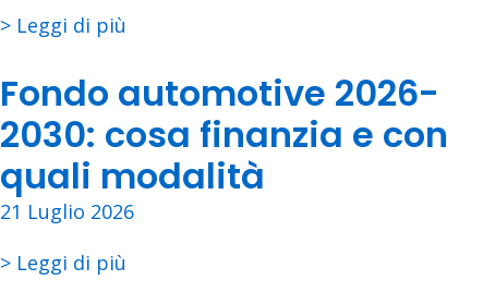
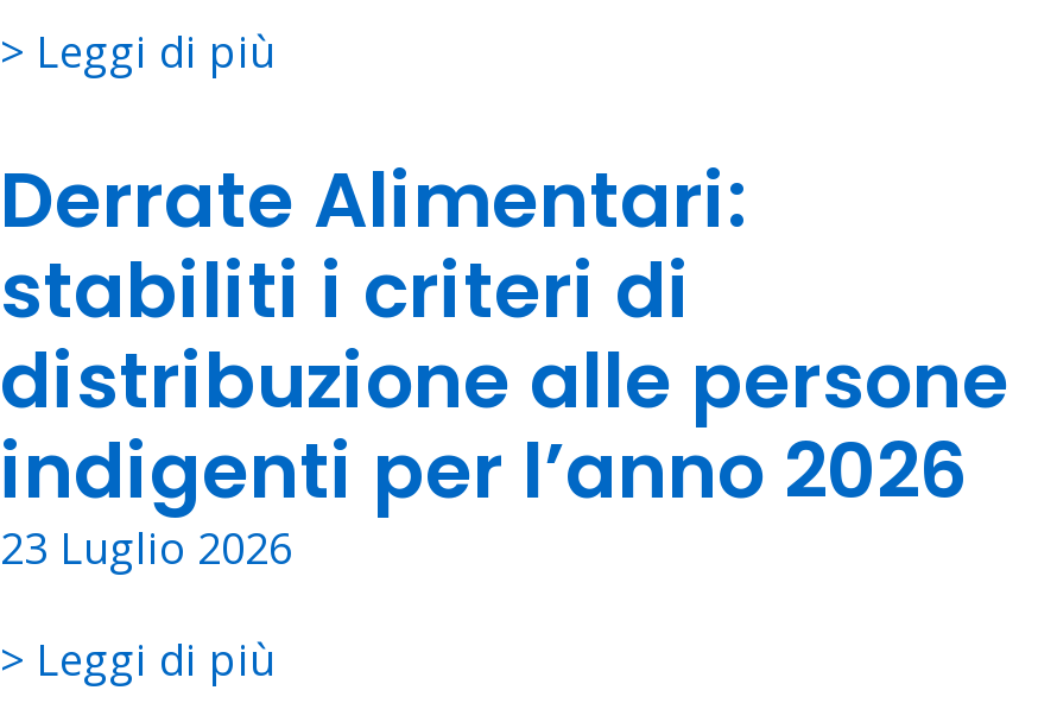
- Fondo automotive 2026-
- 2030: cosa finanzia e con
- quali modalità
- 21 Luglio 2026
+ Derrate Alimentari:
+ stabiliti i criteri di
+ distribuzione alle persone
+ indigenti per l’anno 2026
+ 23 Luglio 2026
